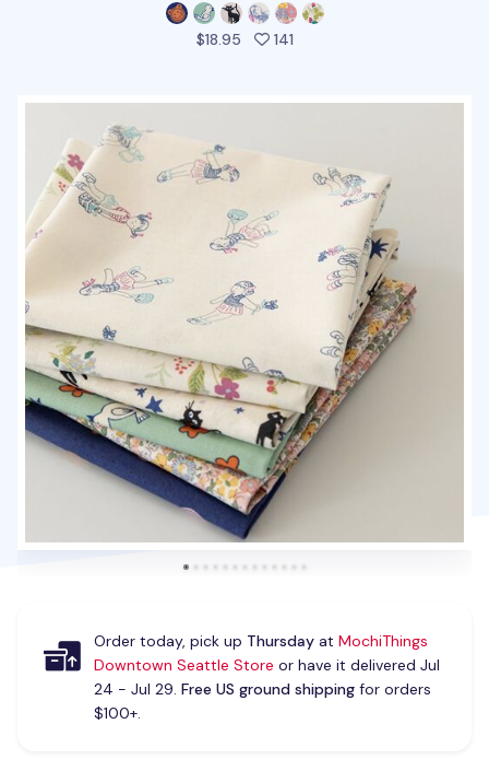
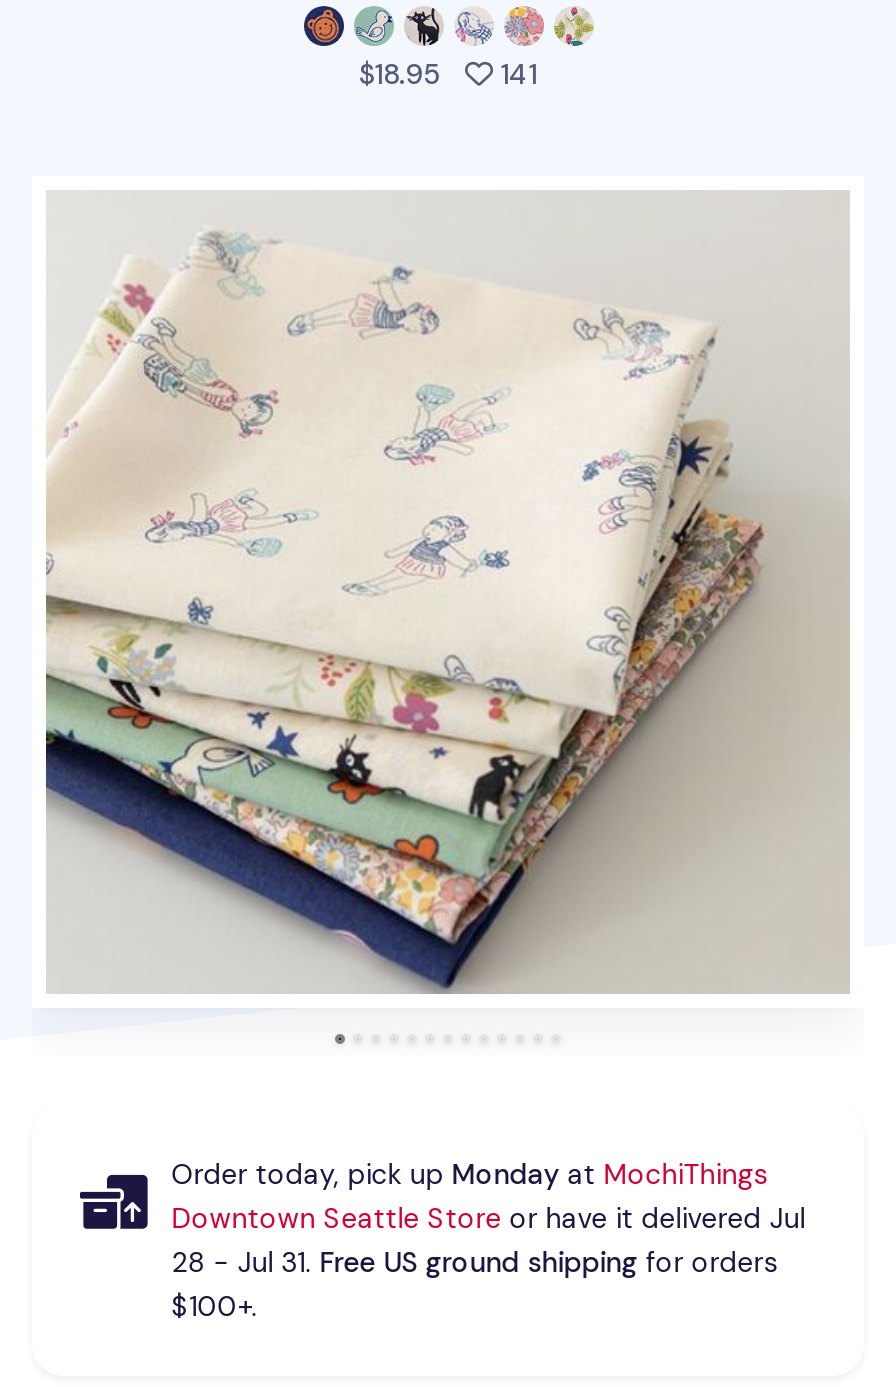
- Order today, pick up Thursday at MochiThings
+ Order today, pick up Monday at MochiThings

- 24 - Jul 29. Free US ground shipping for orders
+ 28 - Jul 31. Free US ground shipping for orders
